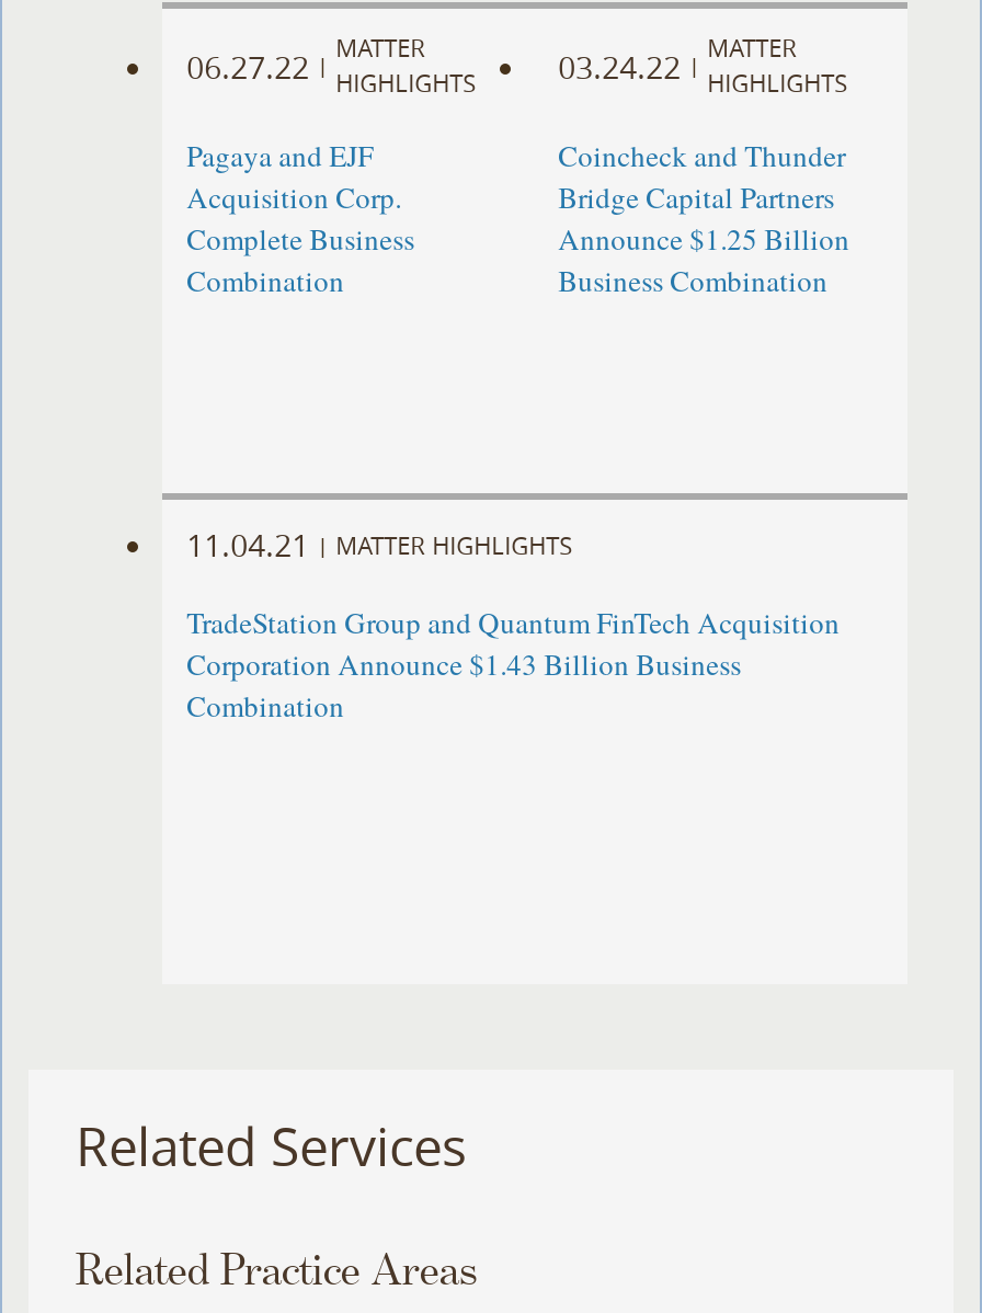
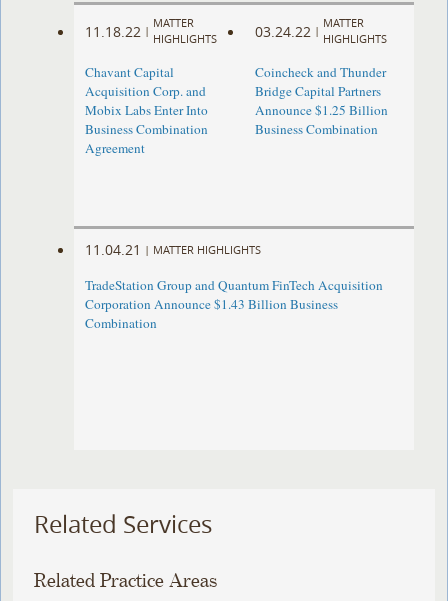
- 06.27.22 MATTER HIGHLIGHTS
+ 11.18.22 MATTER HIGHLIGHTS

- Pagaya and EJF
- Acquisition Corp.
- Complete Business
- Combination
+ Chavant Capital
+ Acquisition Corp. and
+ Mobix Labs Enter Into
+ Business Combination
+ Agreement
